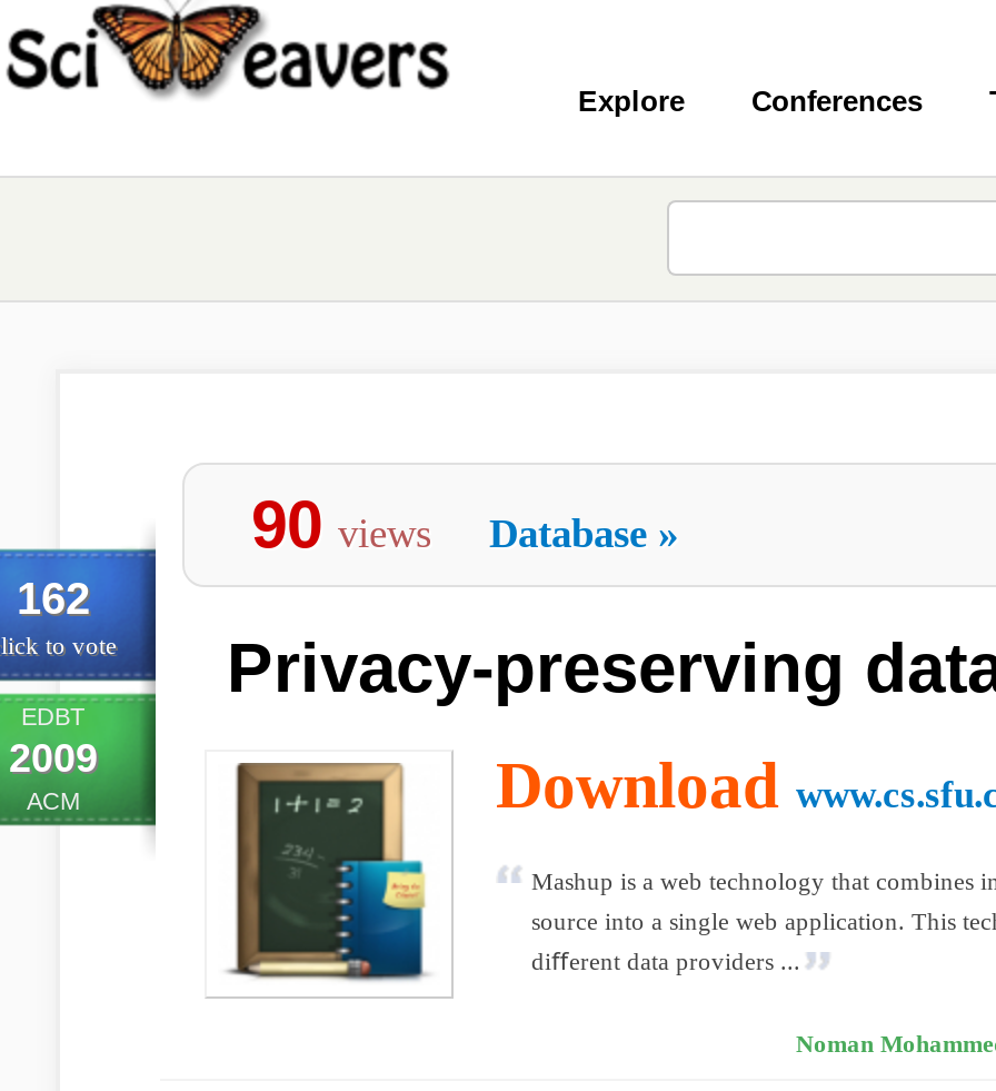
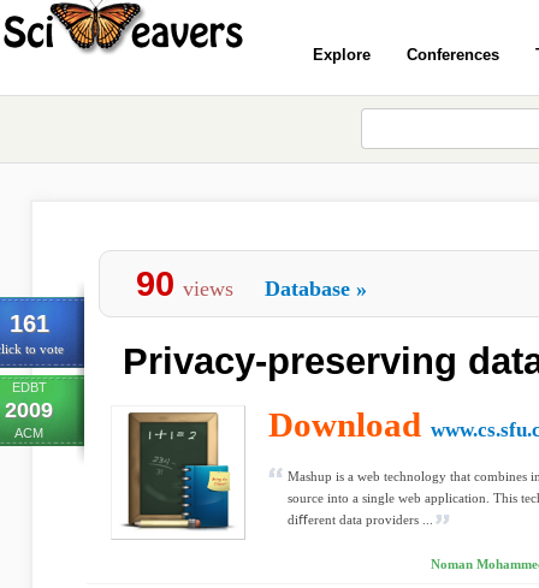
- 162
+ 161
